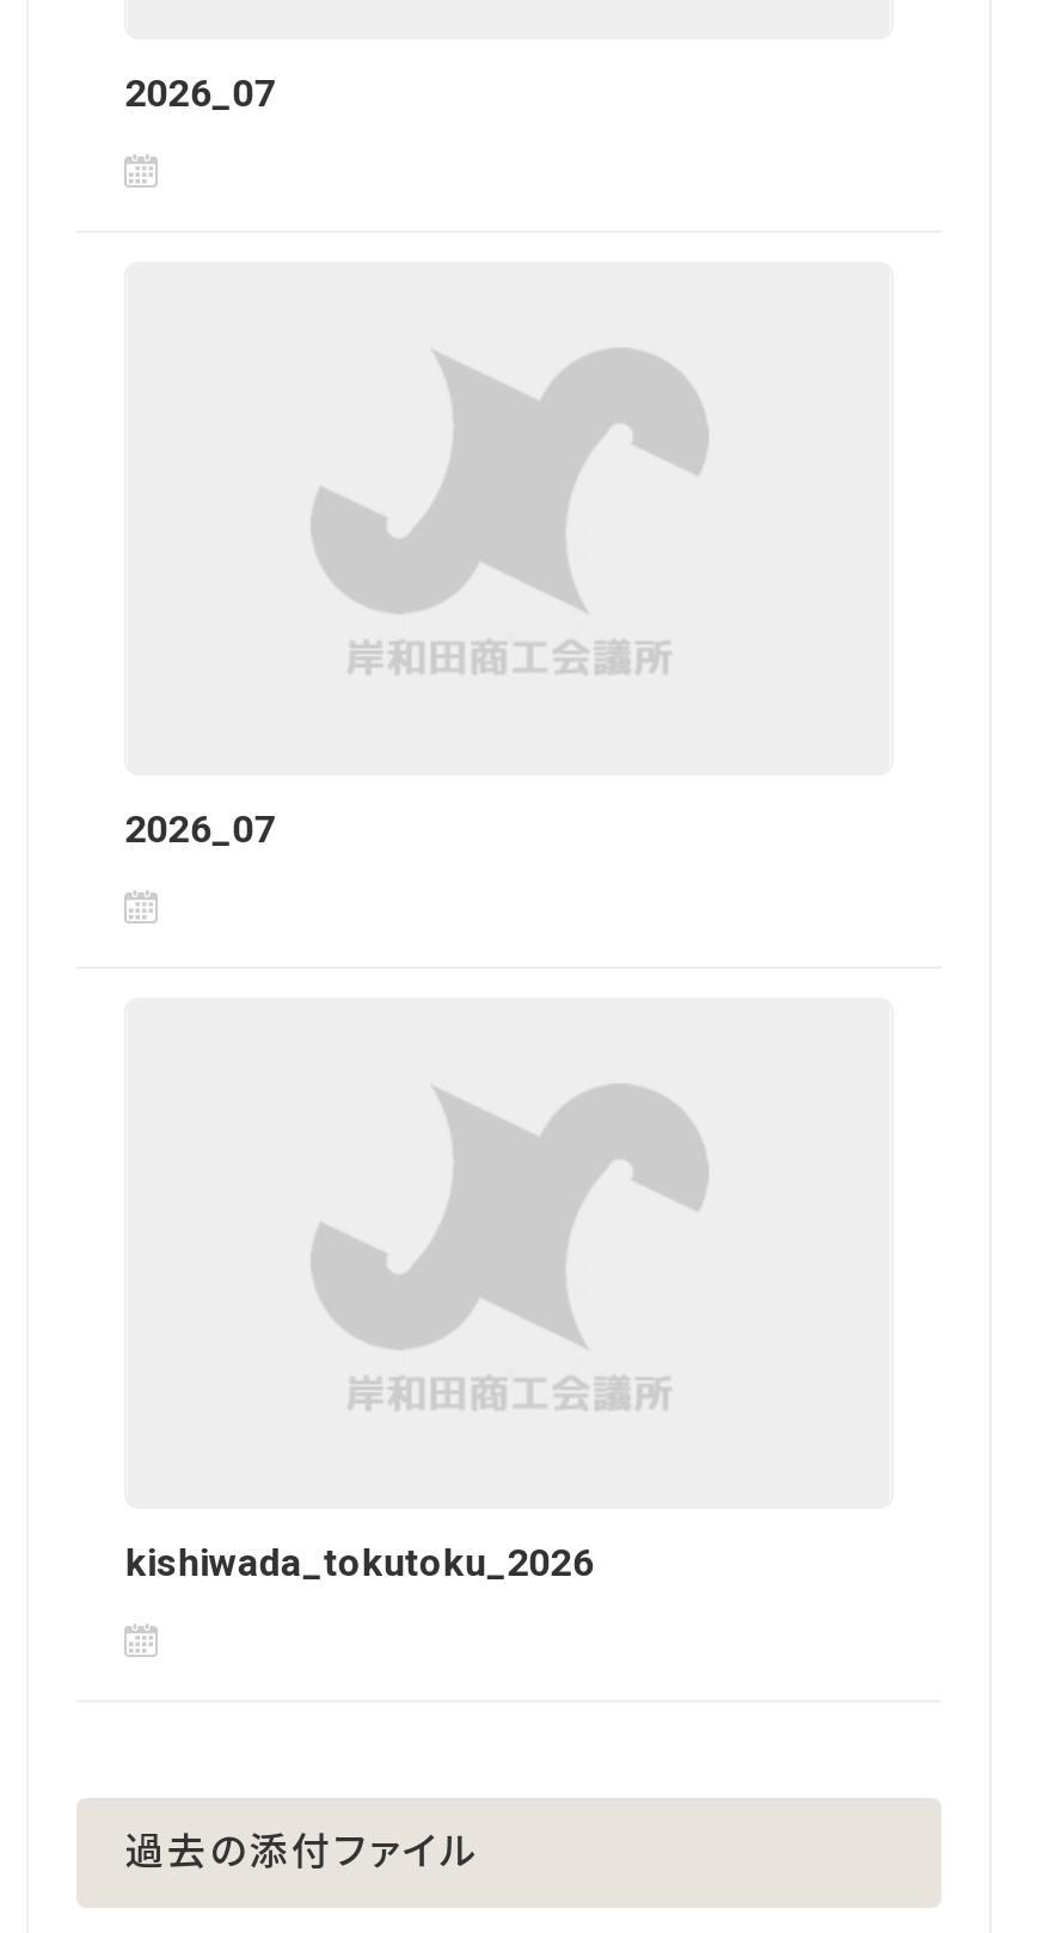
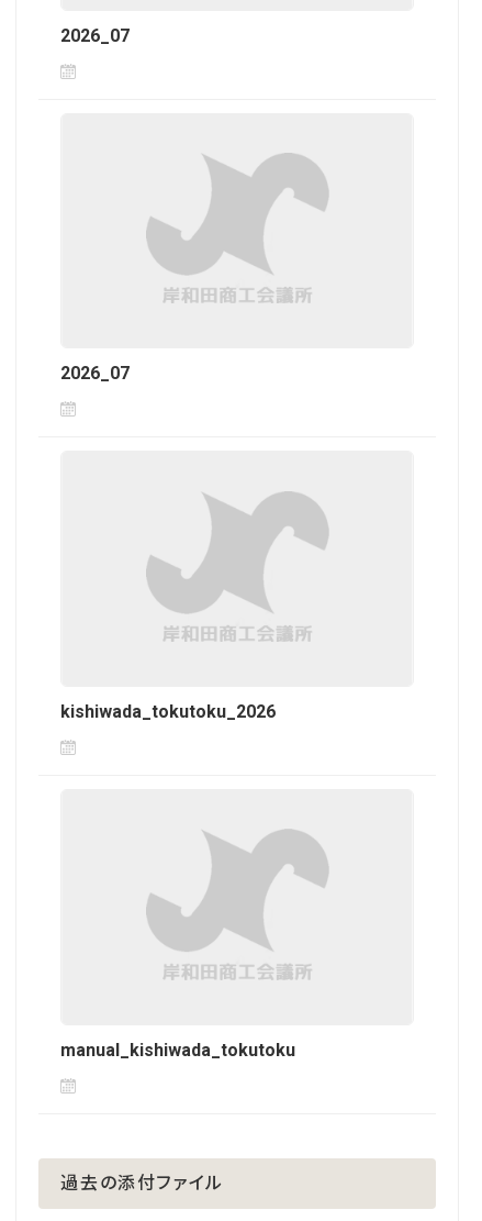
+ manual_kishiwada_tokutoku
